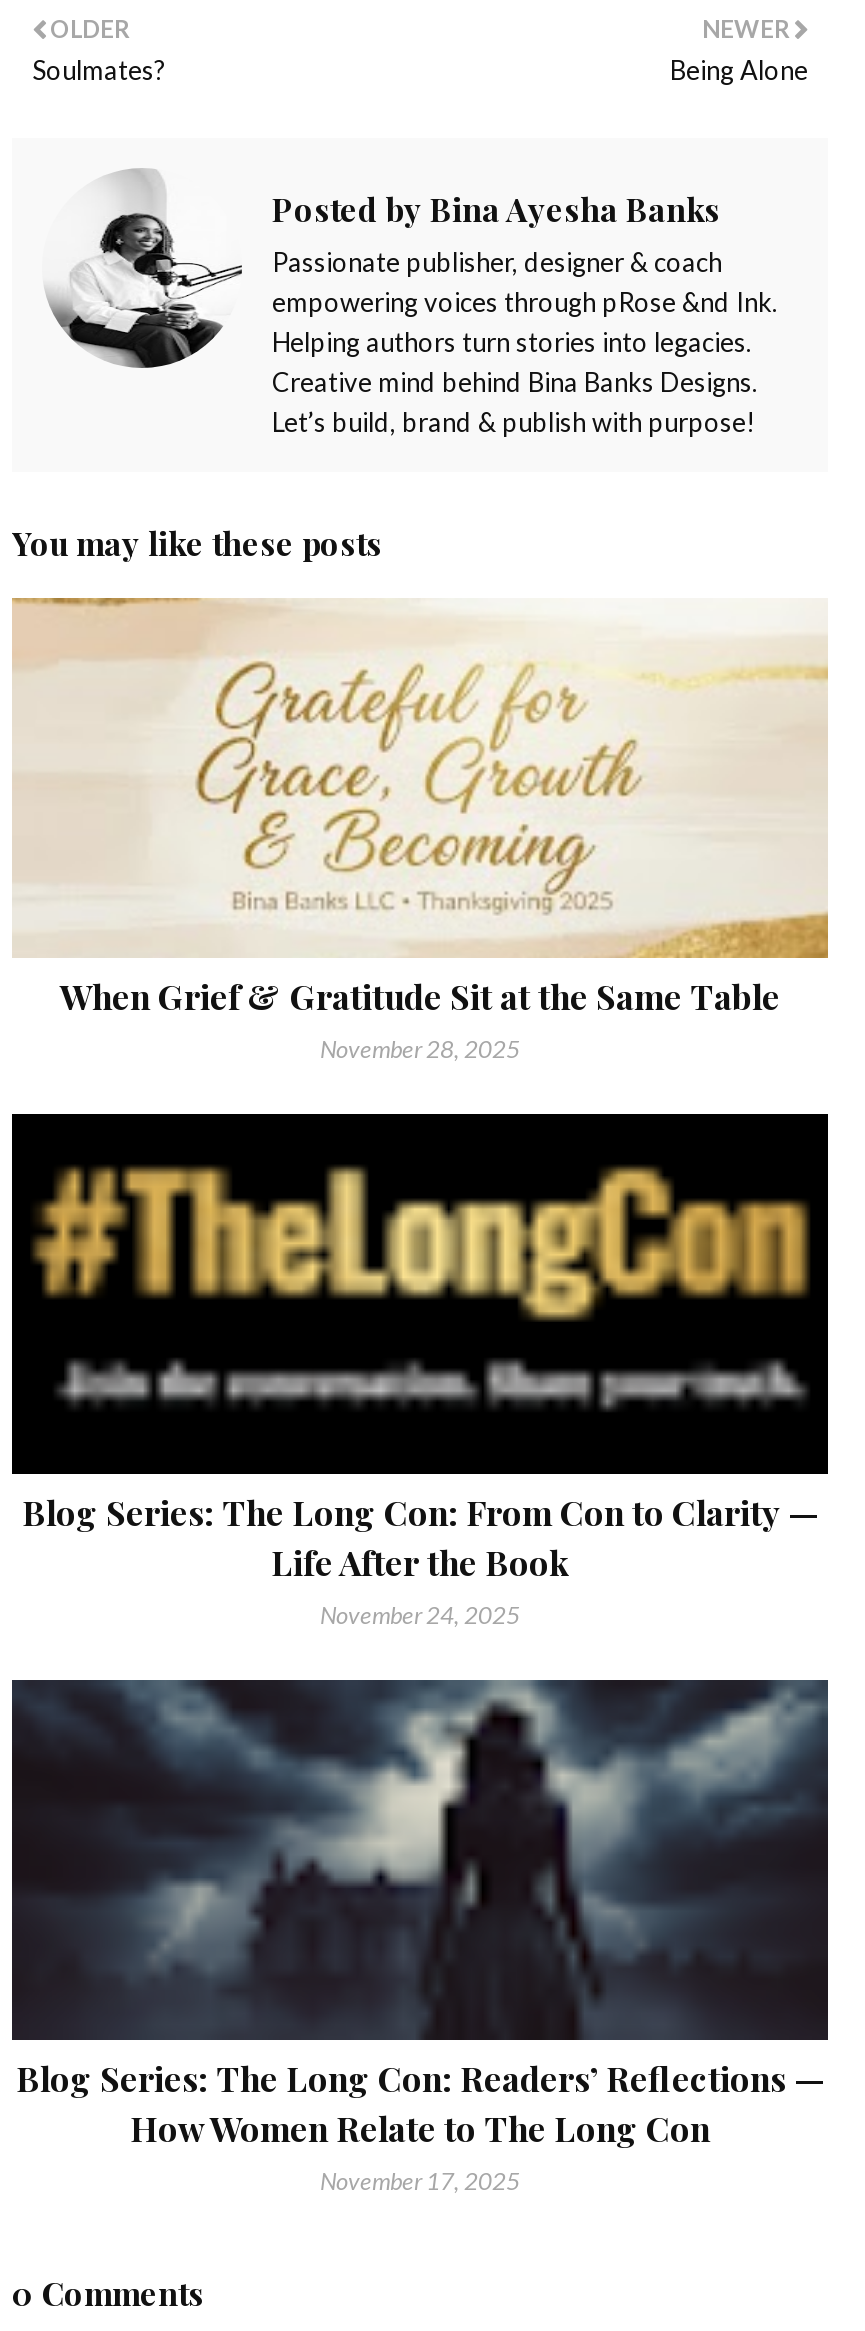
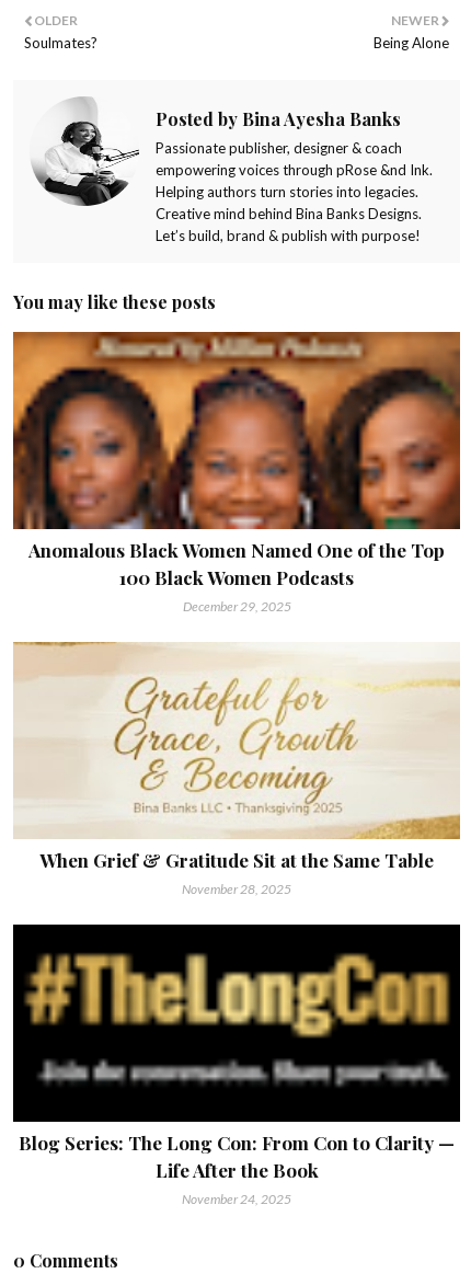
+ [image]
+ Anomalous Black Women Named One of the Top
+ 100 Black Women Podcasts
+ December 29, 2025

moved down: [image] | When Grief & Gratitude Sit at the Same Table | November 28, 2025 | Blog Series: The Long Con: From Con to Clarity — | Life After the Book | November 24, 2025

- [image]
- Blog Series: The Long Con: Readers’ Reflections —
- How Women Relate to The Long Con
- November 17, 2025
